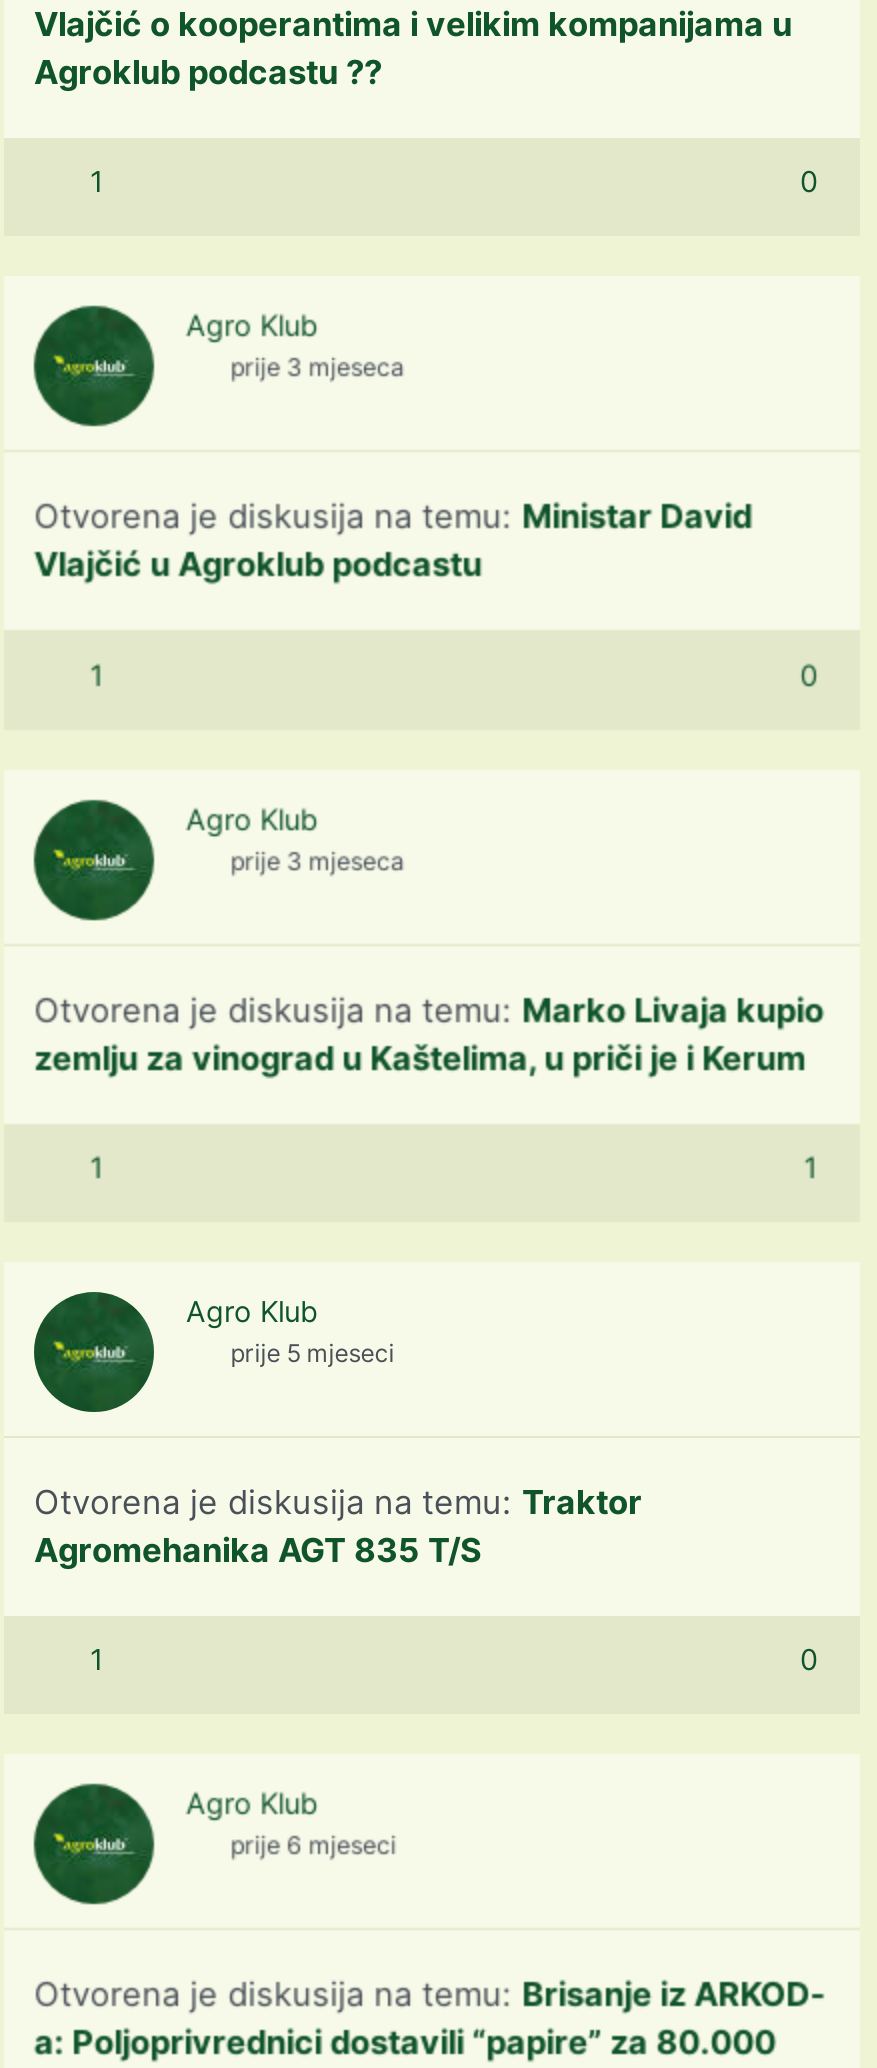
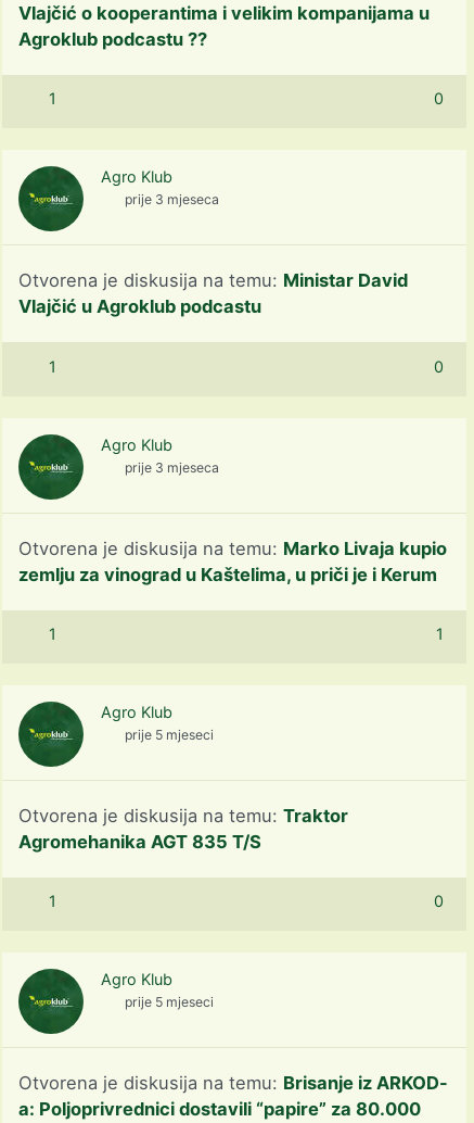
- prije 6 mjeseci
+ prije 5 mjeseci
